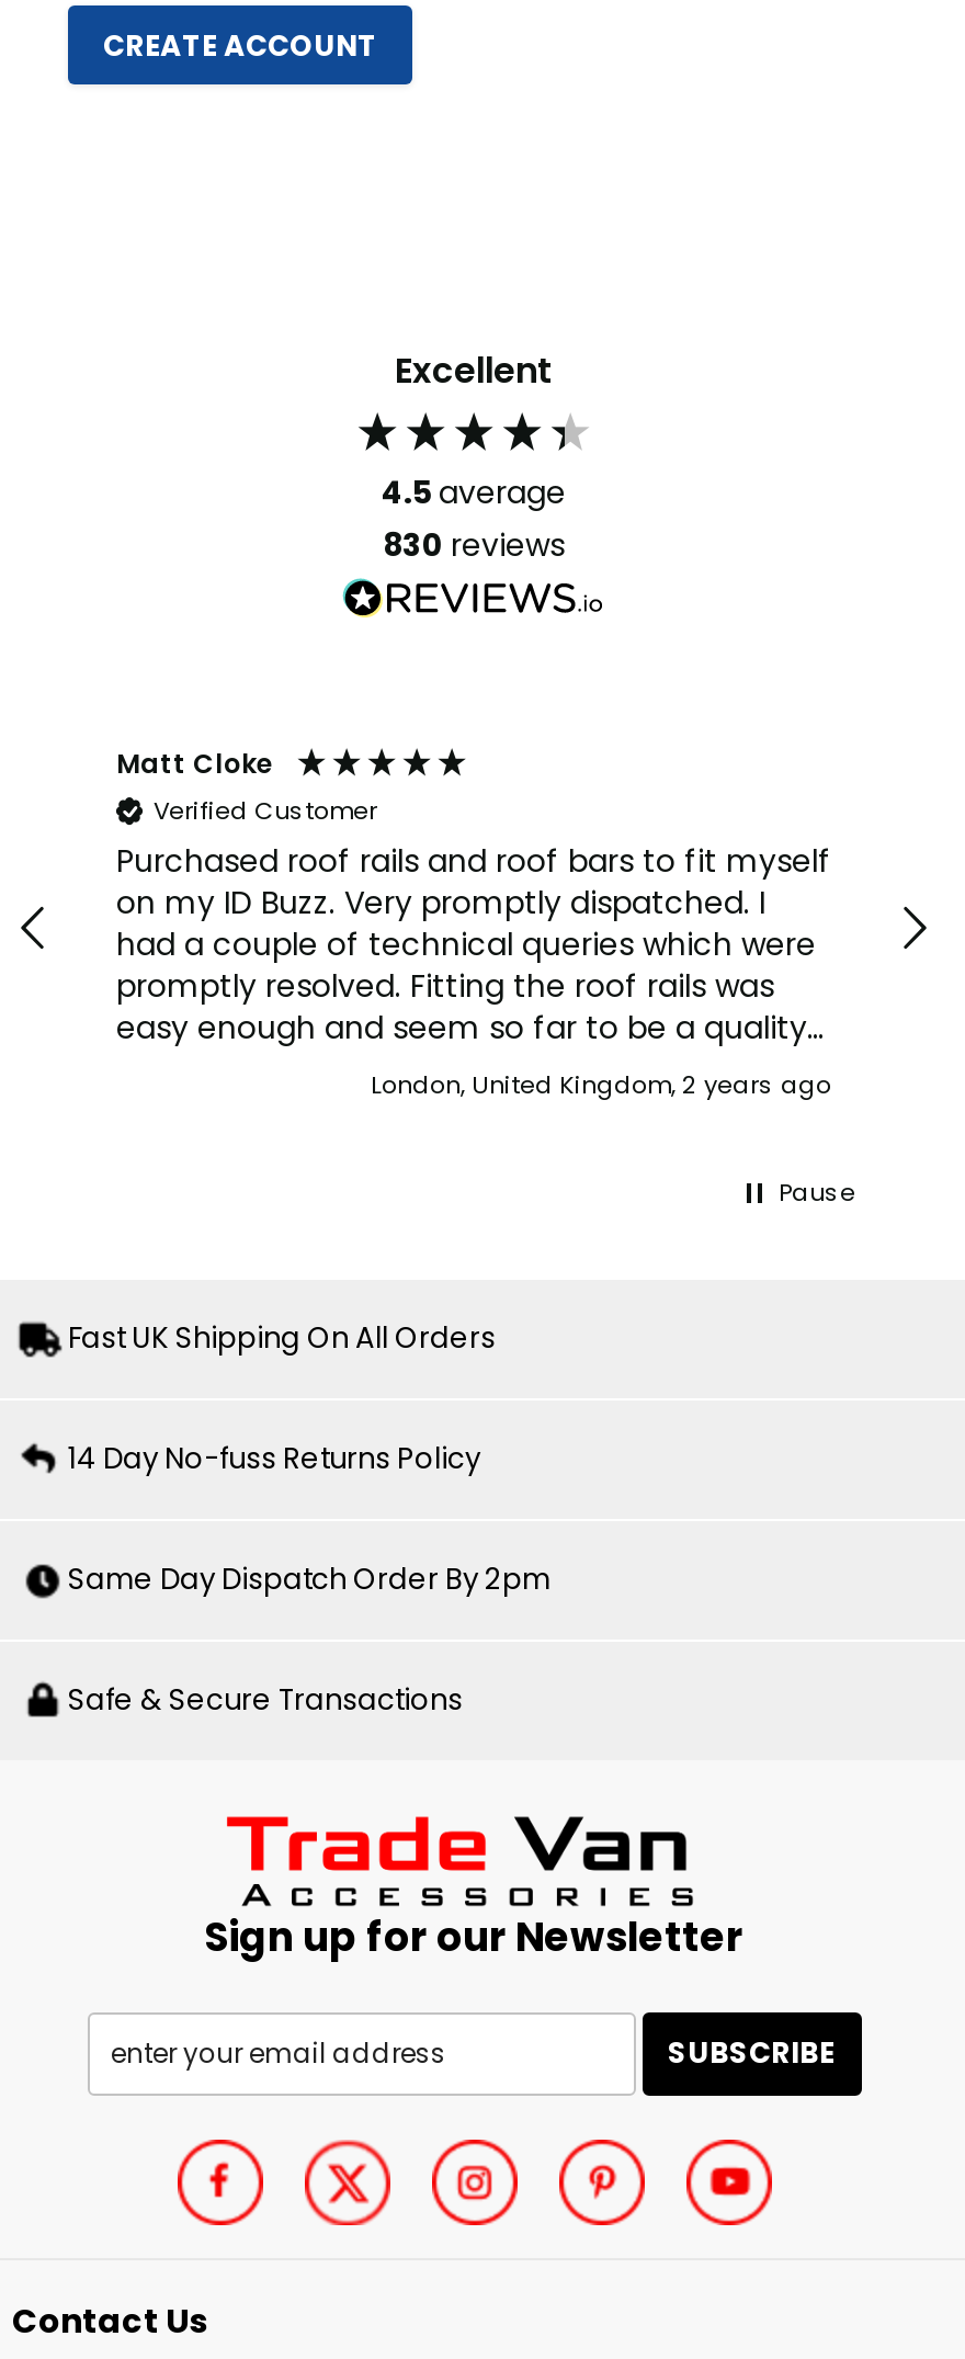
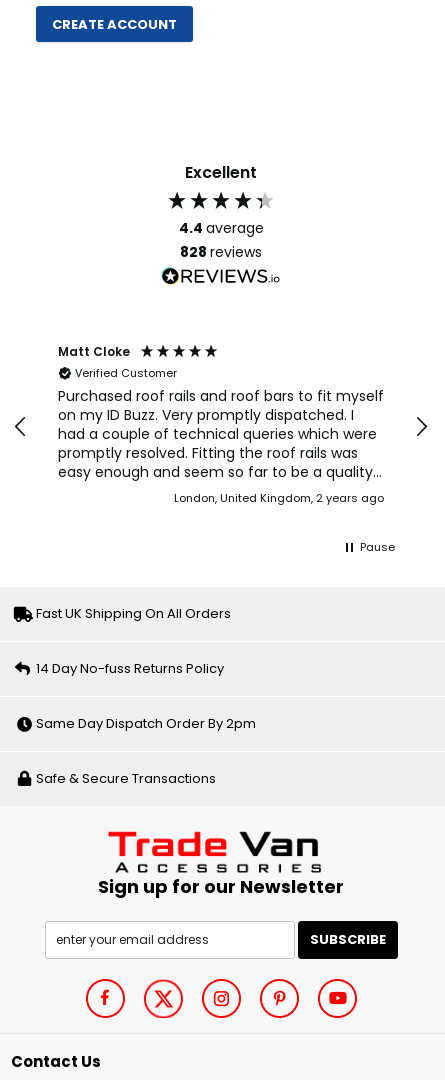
- 4.5 average
+ 4.4 average

- 830 reviews
+ 828 reviews
